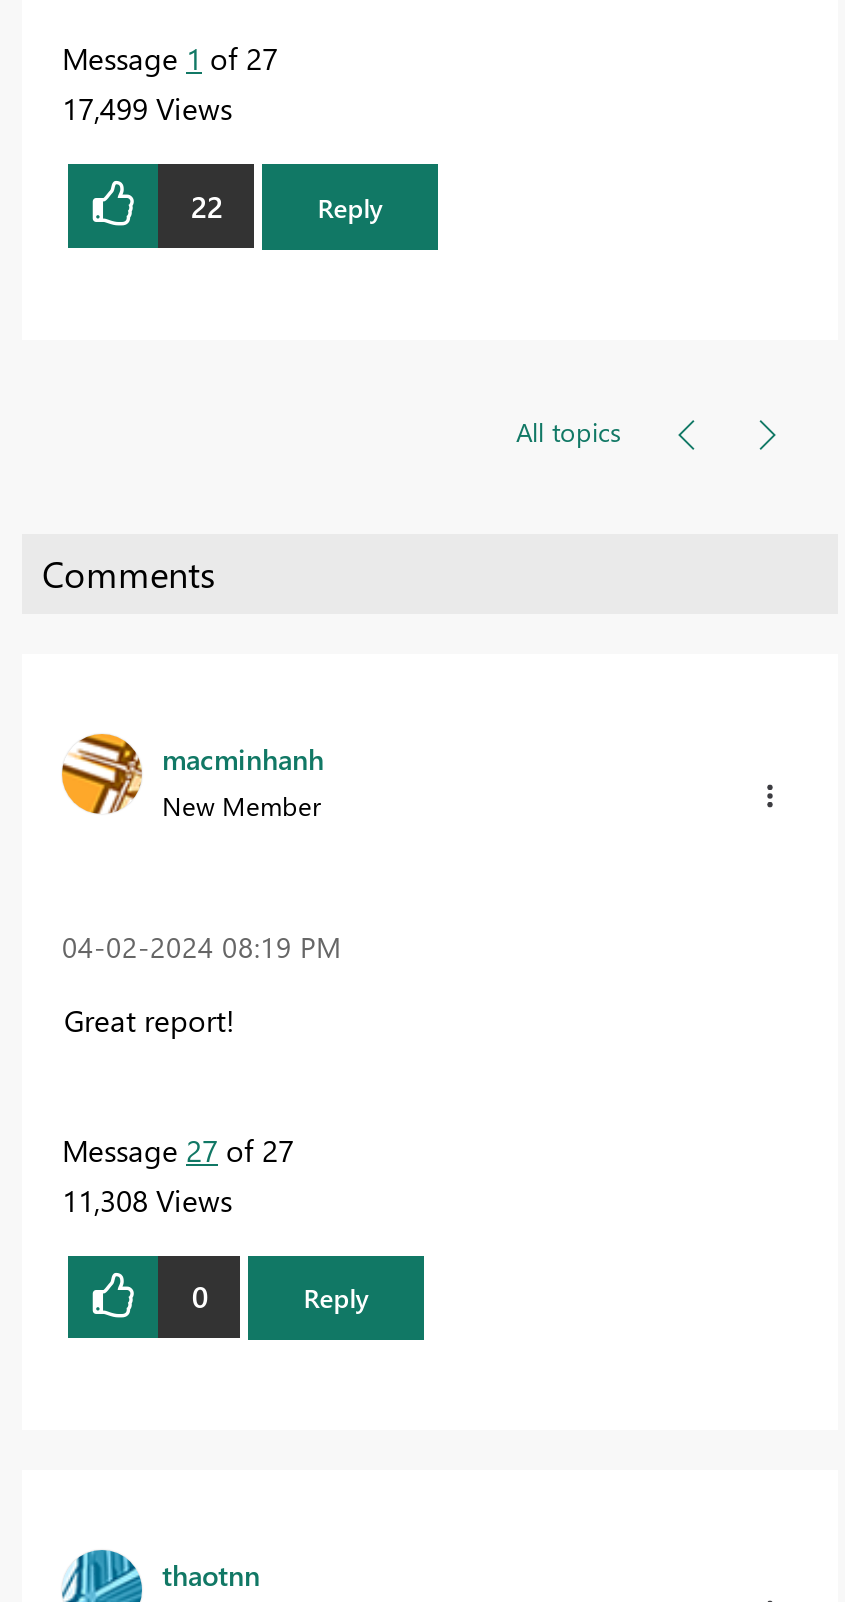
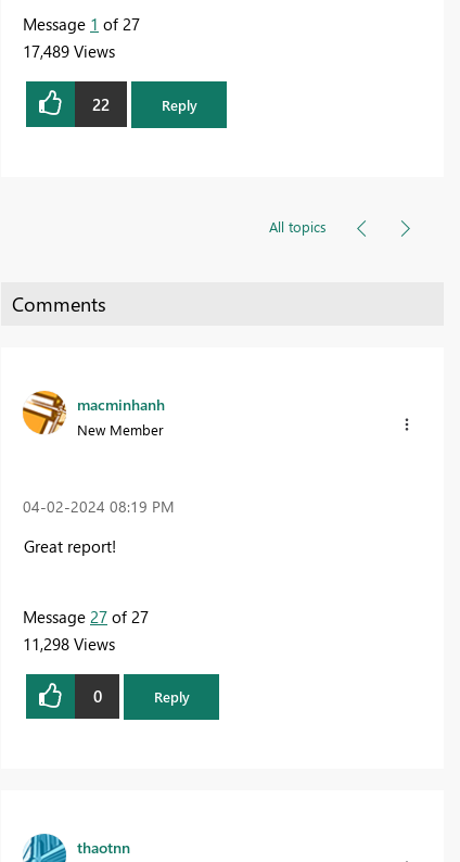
- 17,499 Views
+ 17,489 Views

- 11,308 Views
+ 11,298 Views
